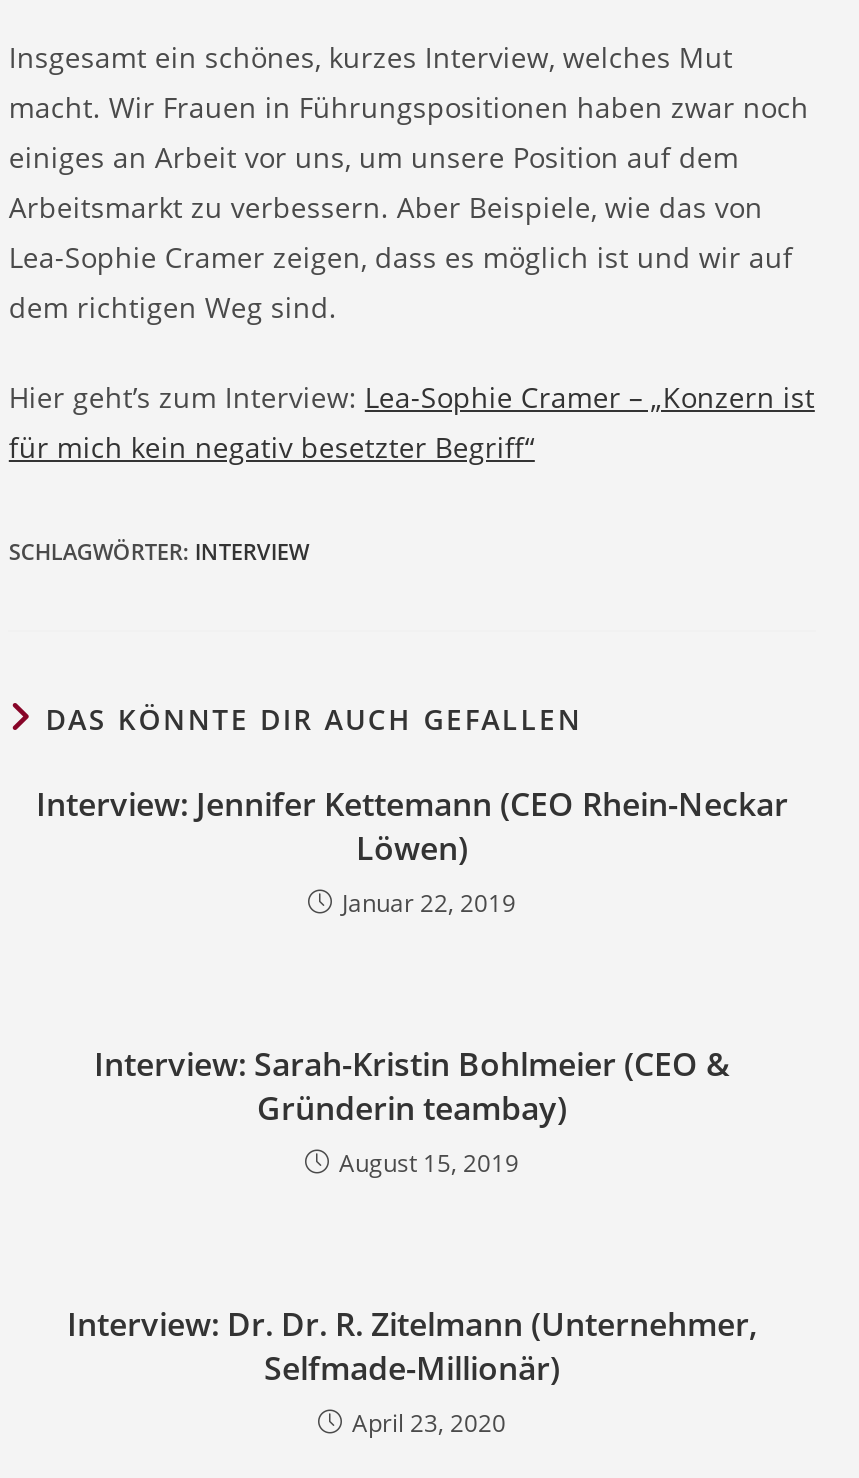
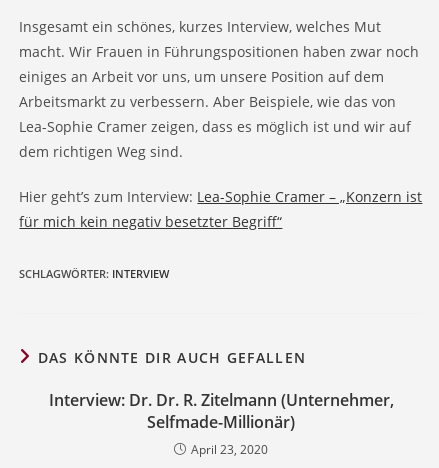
- Interview: Jennifer Kettemann (CEO Rhein-Neckar
- Löwen)
- Januar 22, 2019

- Interview: Sarah-Kristin Bohlmeier (CEO &
- Gründerin teambay)
- August 15, 2019
